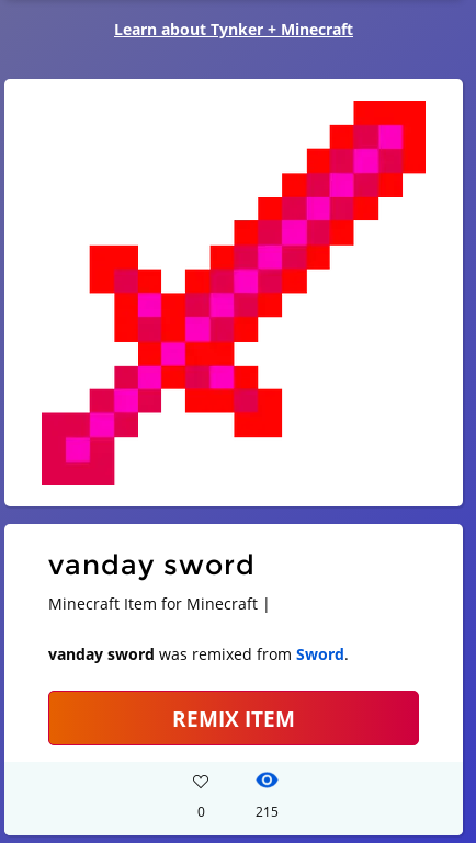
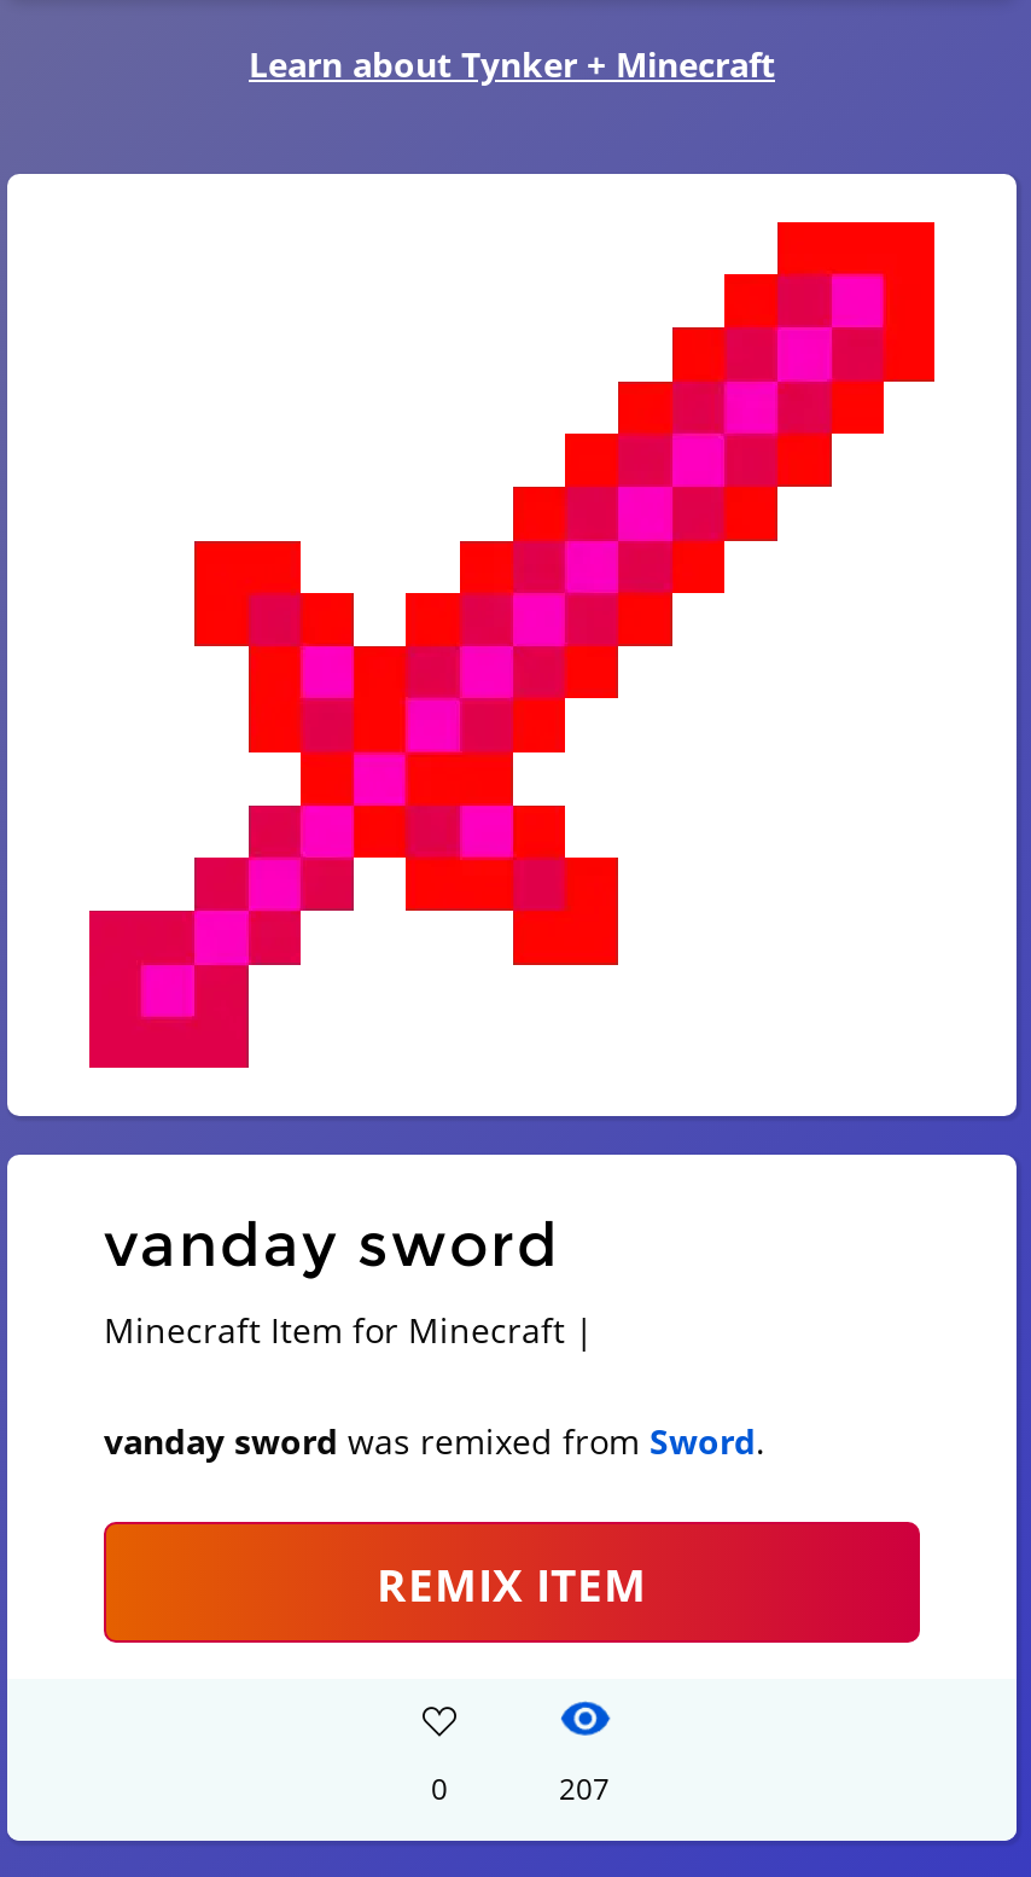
- 215
+ 207
